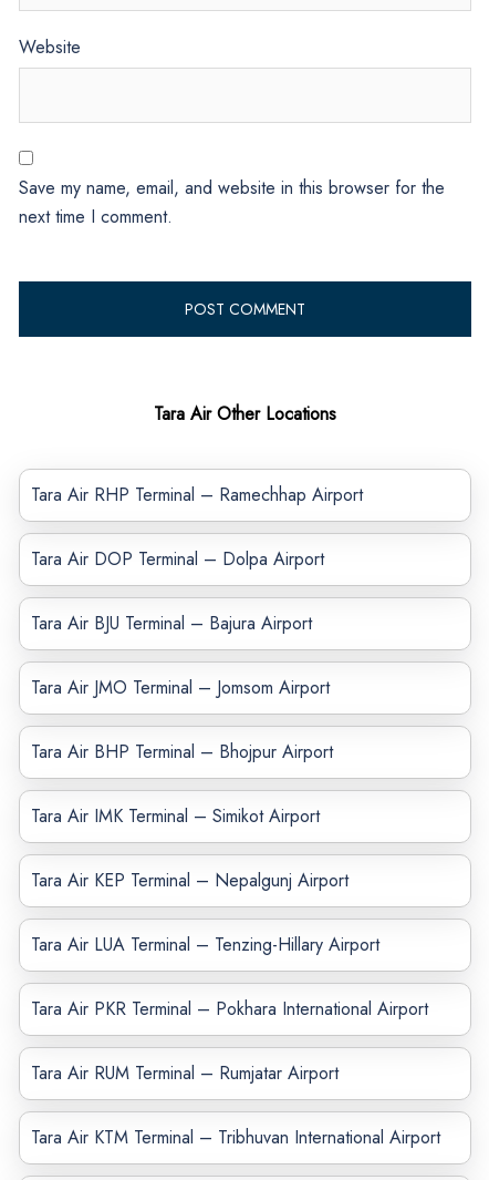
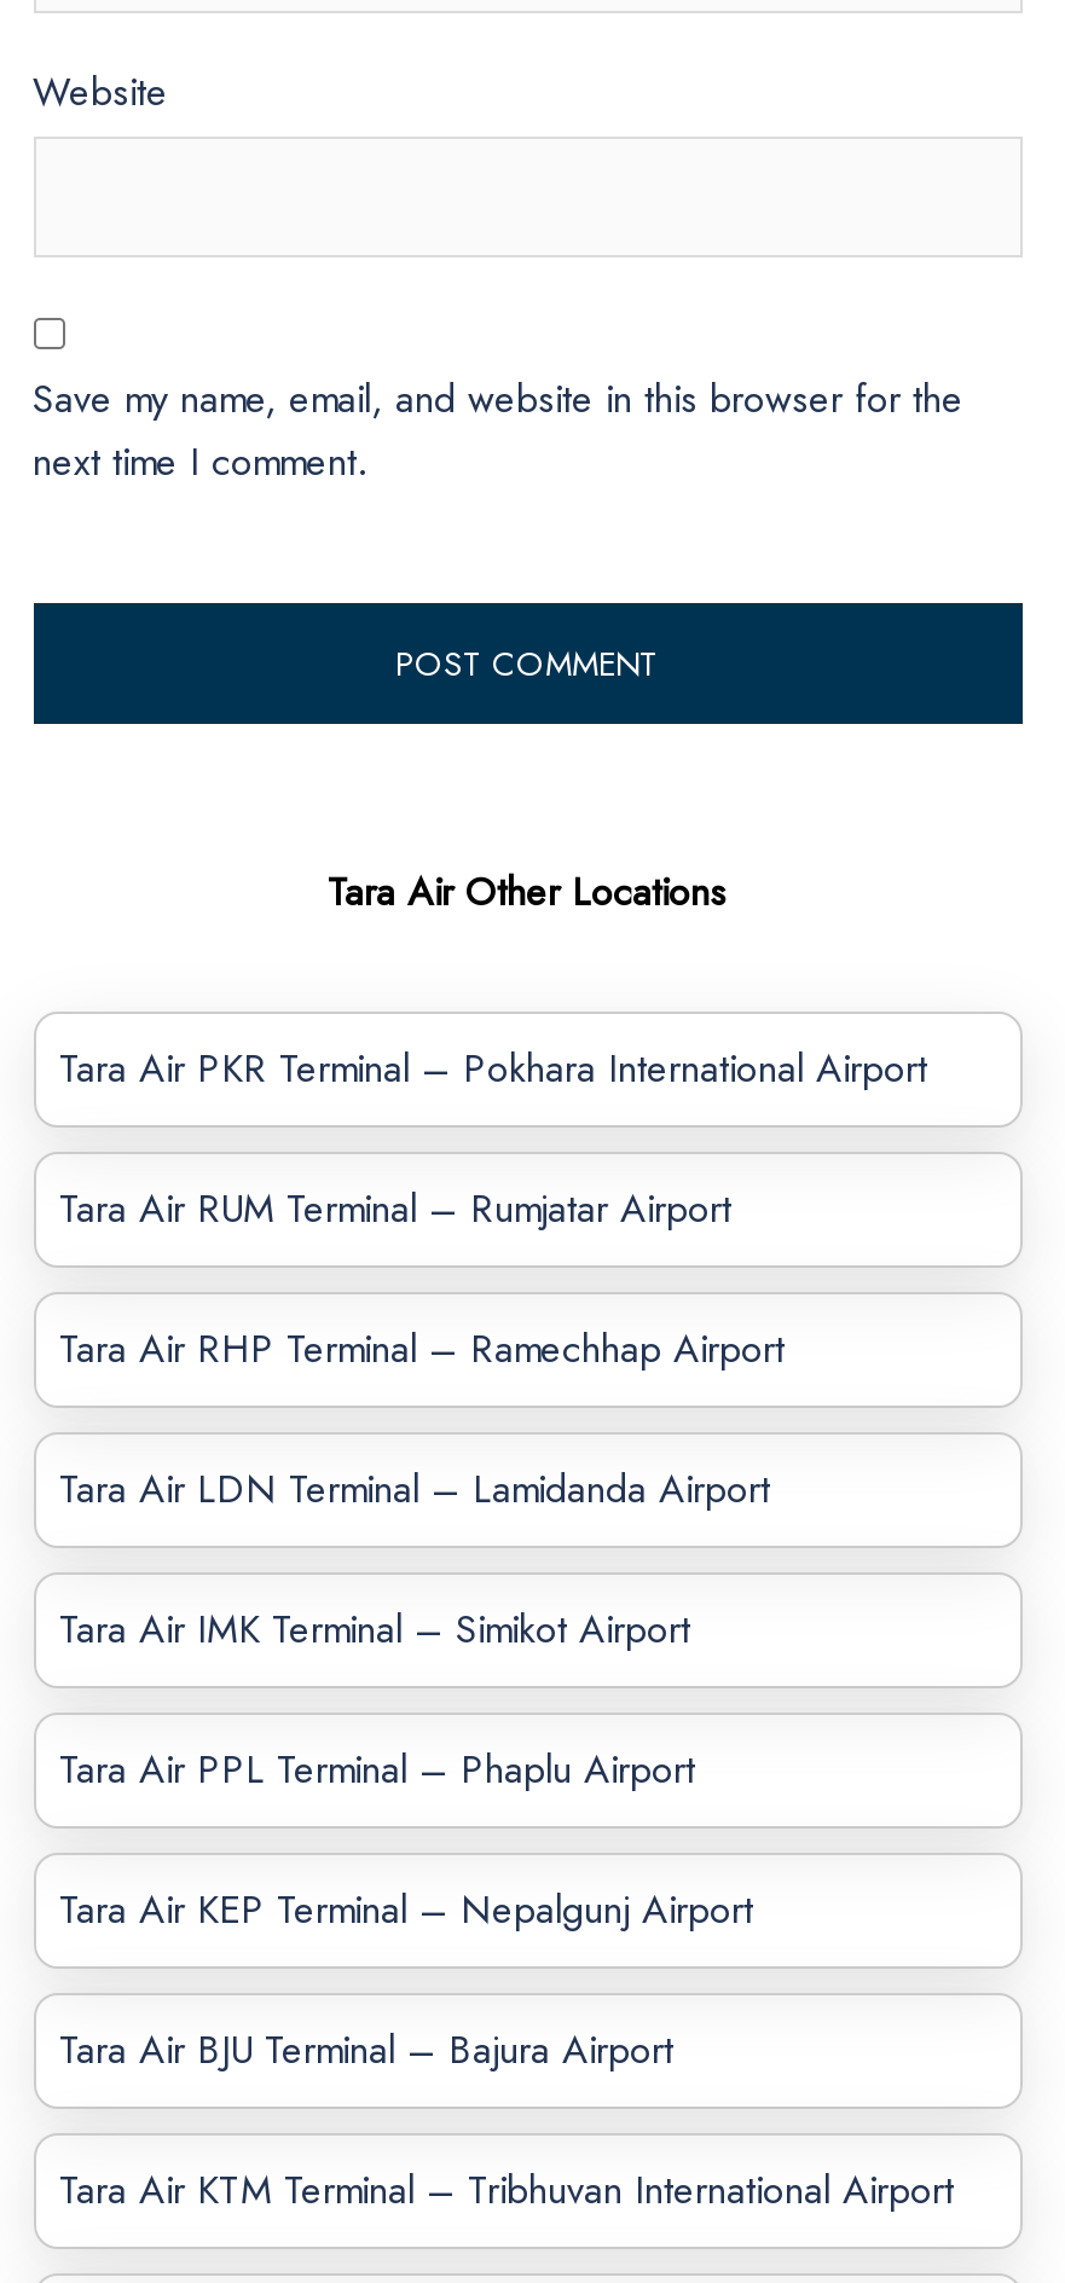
moved down: Tara Air RHP Terminal – Ramechhap Airport

- Tara Air DOP Terminal – Dolpa Airport
- Tara Air JMO Terminal – Jomsom Airport
- Tara Air BHP Terminal – Bhojpur Airport
- Tara Air LUA Terminal – Tenzing-Hillary Airport

moved down: Tara Air BJU Terminal – Bajura Airport

moved down: Tara Air IMK Terminal – Simikot Airport | Tara Air KEP Terminal – Nepalgunj Airport

moved up: Tara Air PKR Terminal – Pokhara International Airport | Tara Air RUM Terminal – Rumjatar Airport

+ Tara Air LDN Terminal – Lamidanda Airport
+ Tara Air PPL Terminal – Phaplu Airport
